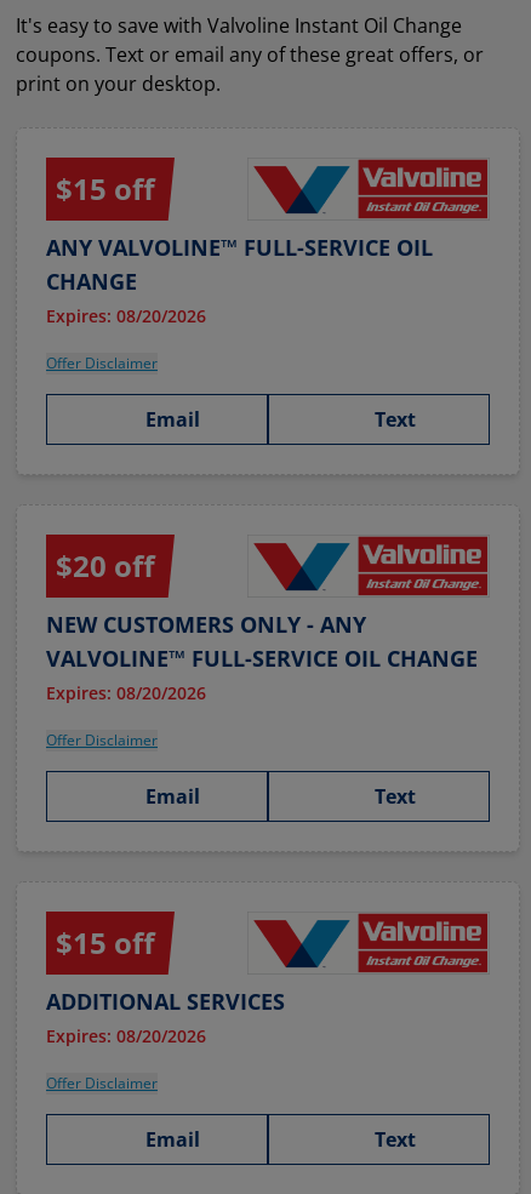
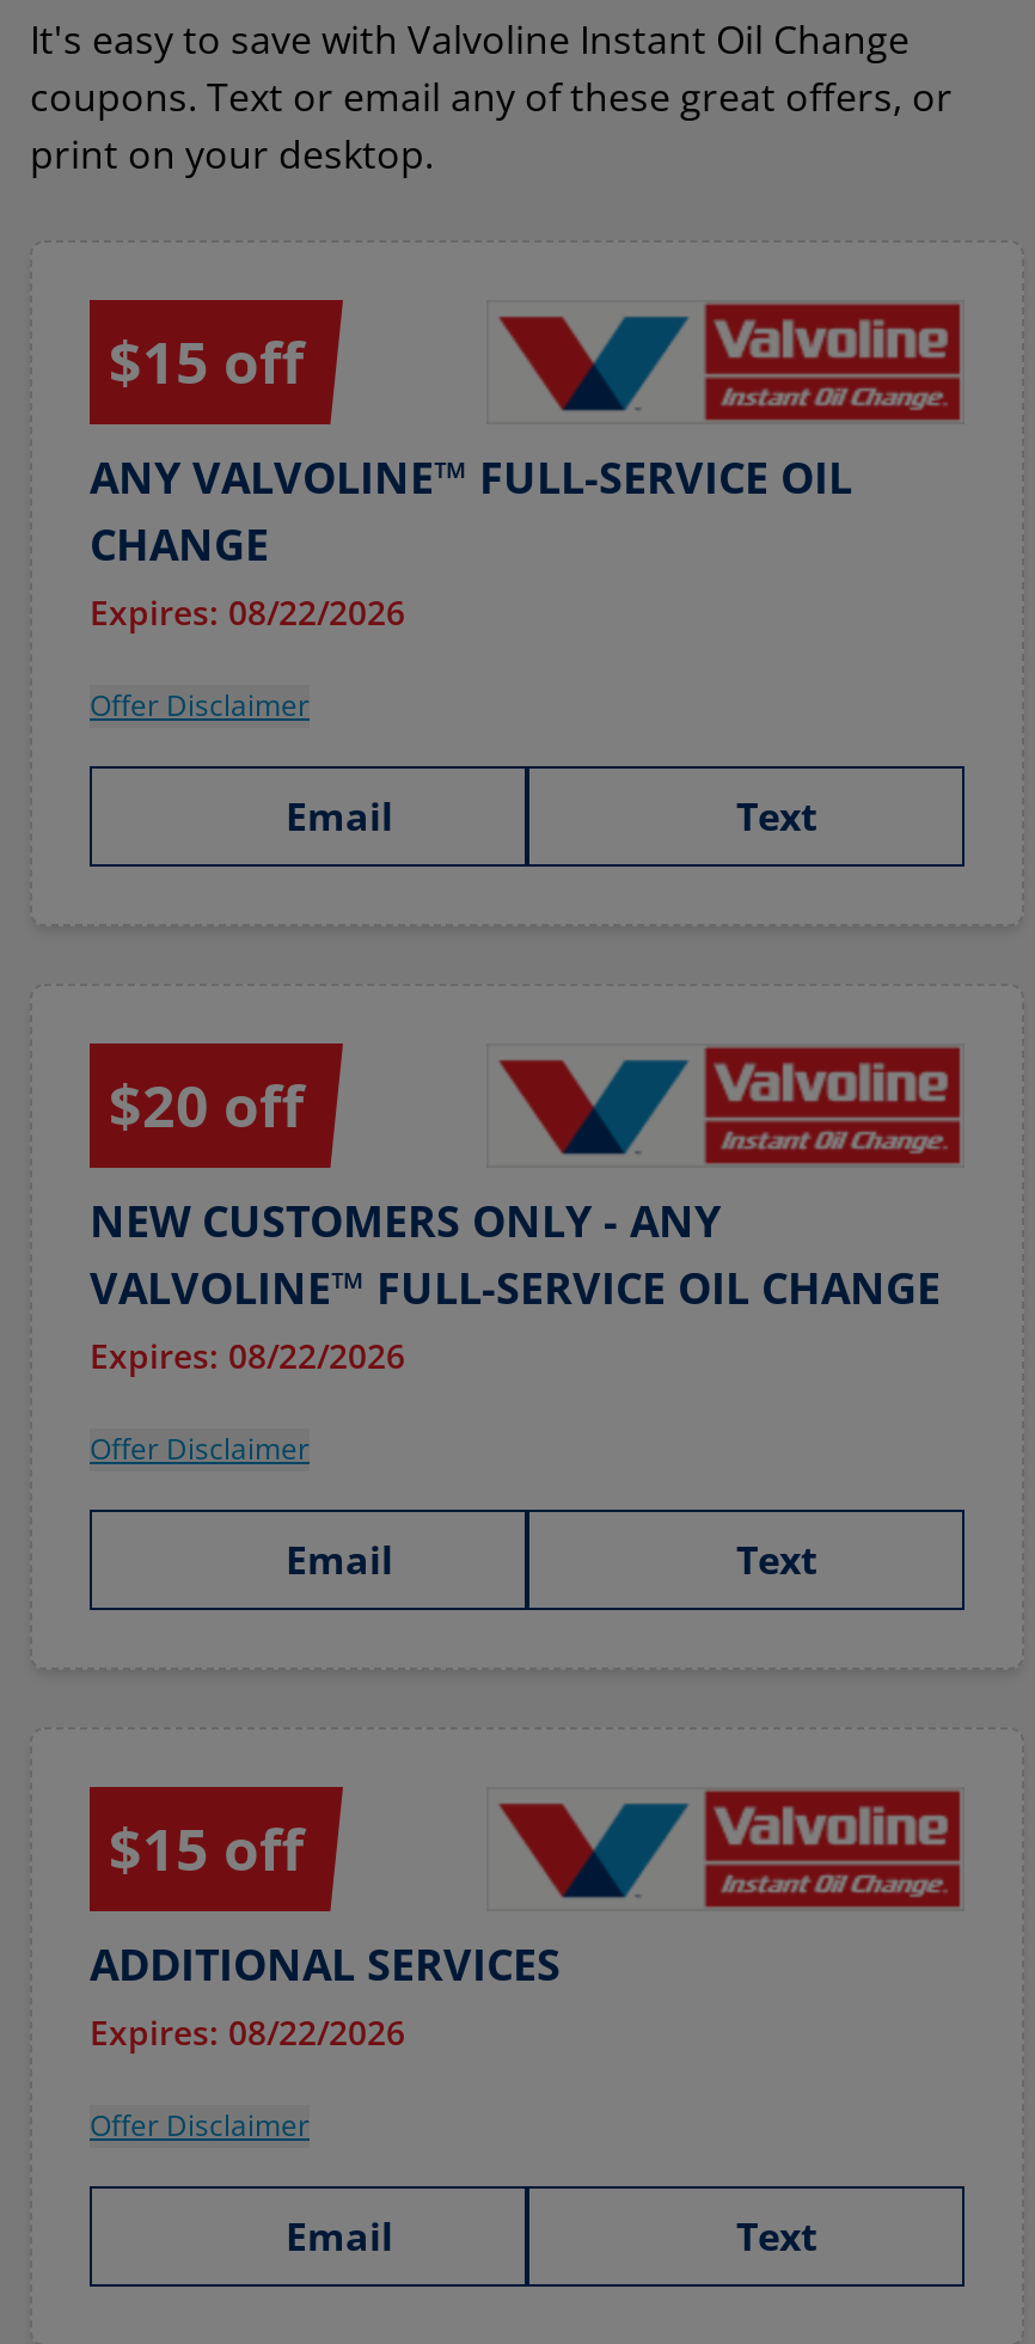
- Expires: 08/20/2026
+ Expires: 08/22/2026

- Expires: 08/20/2026
+ Expires: 08/22/2026

- Expires: 08/20/2026
+ Expires: 08/22/2026
